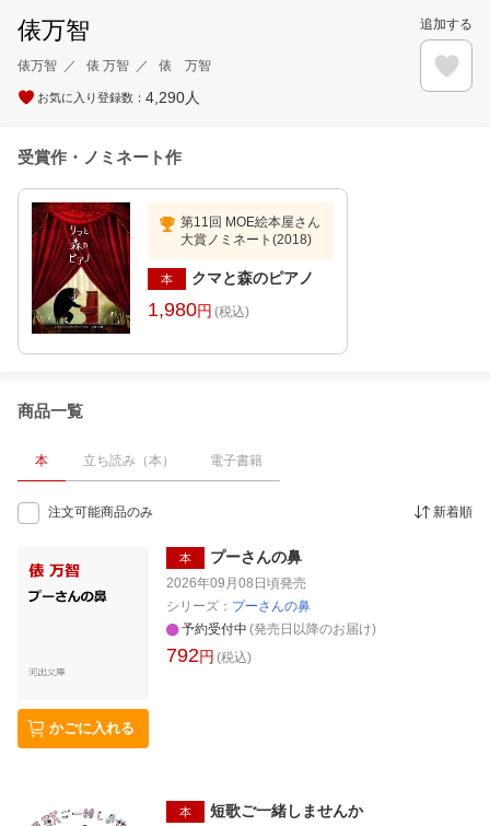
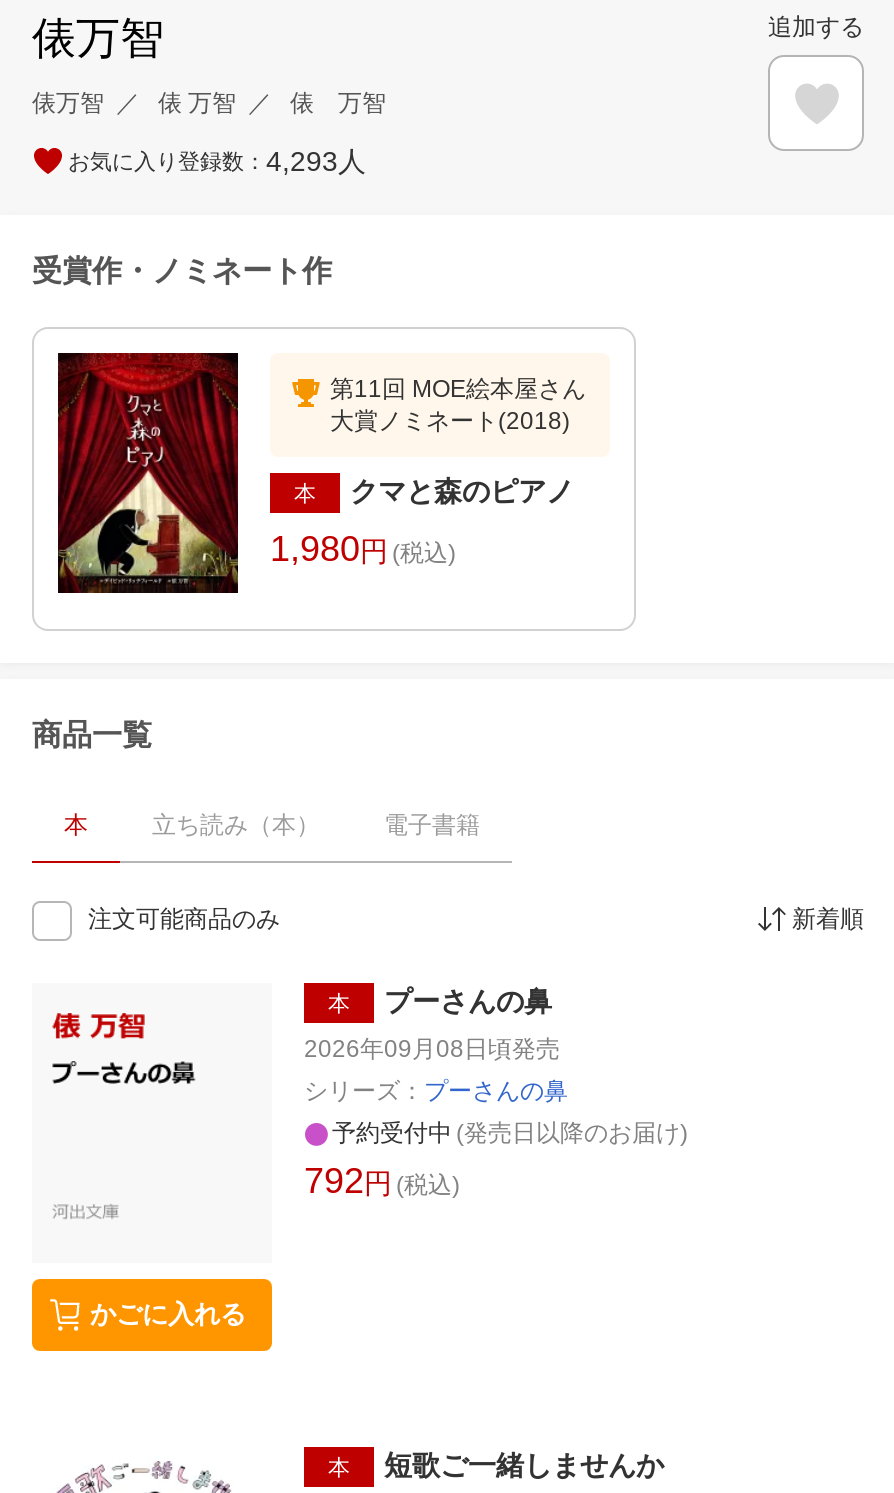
- お気に入り登録数：4,290人
+ お気に入り登録数：4,293人
